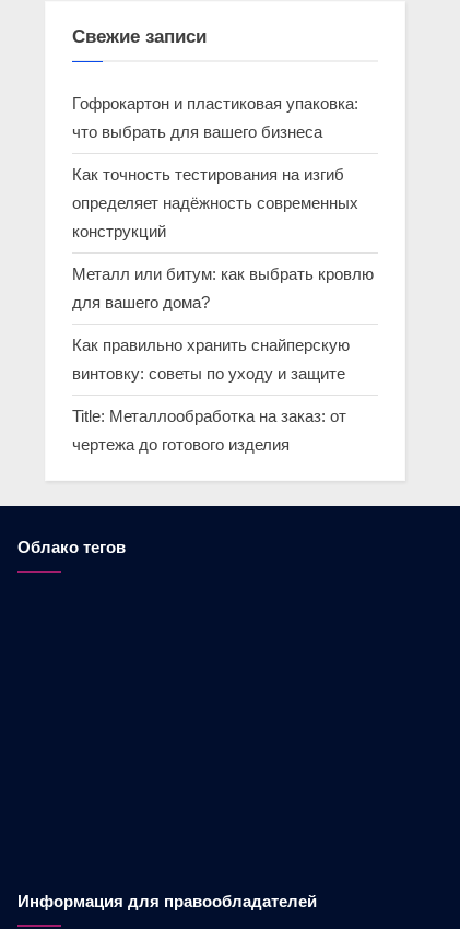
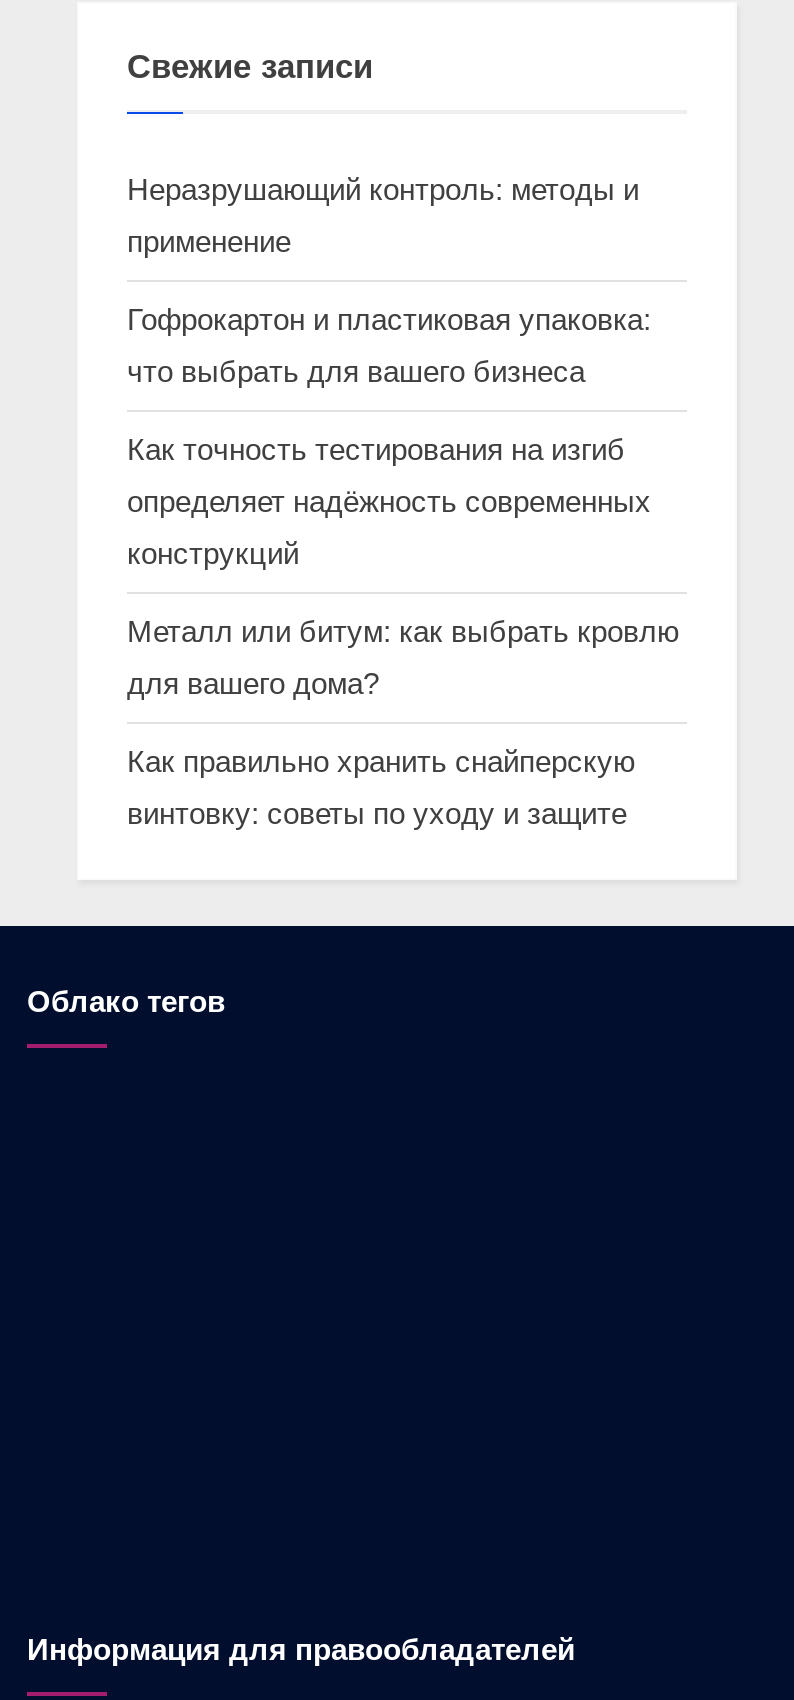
+ Неразрушающий контроль: методы и
+ применение

moved down: Гофрокартон и пластиковая упаковка: | что выбрать для вашего бизнеса | Как точность тестирования на изгиб | ... | Как правильно хранить снайперскую | винтовку: советы по уходу и защите

- Title: Металлообработка на заказ: от
- чертежа до готового изделия
